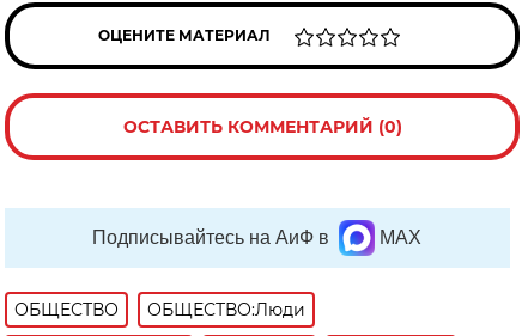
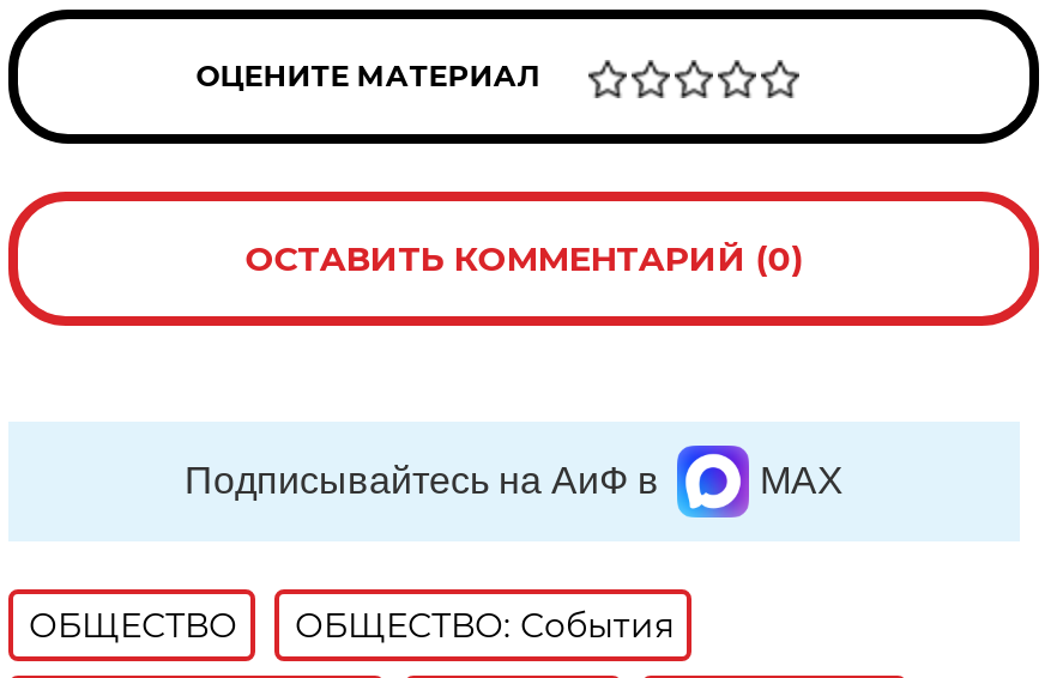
- ОБЩЕСТВО:Люди
+ ОБЩЕСТВО: События
